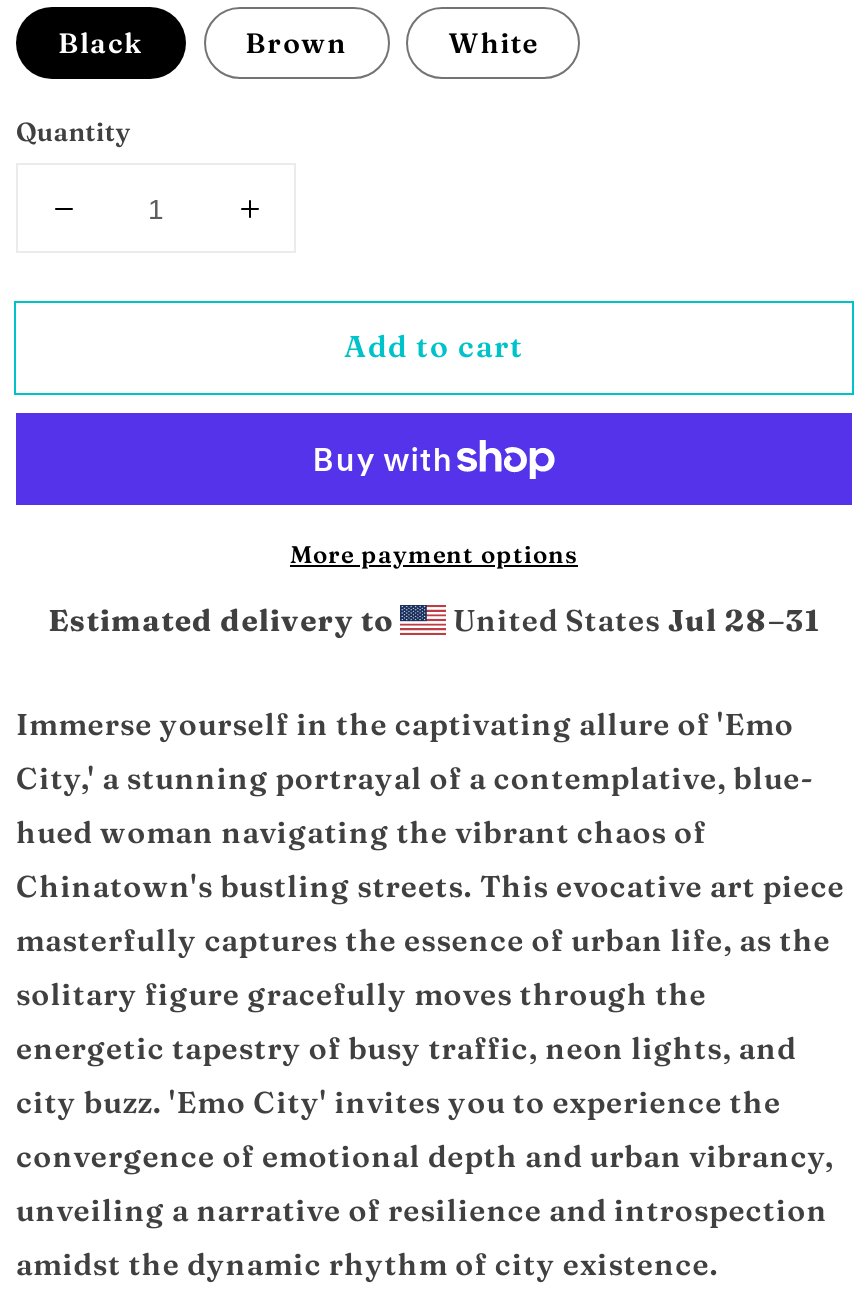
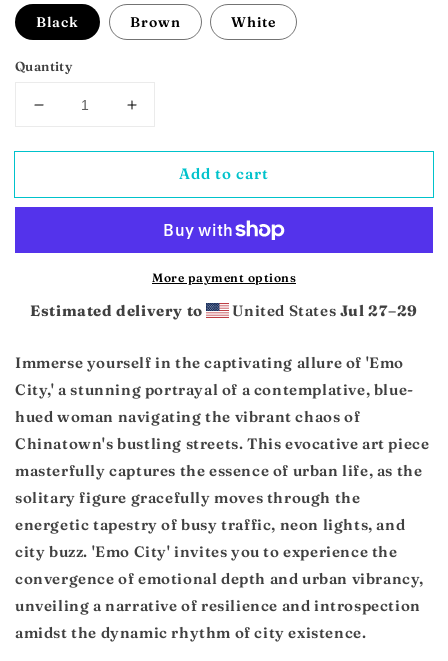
- United States Jul 28–31
+ United States Jul 27–29
